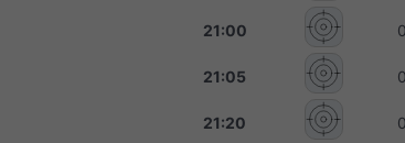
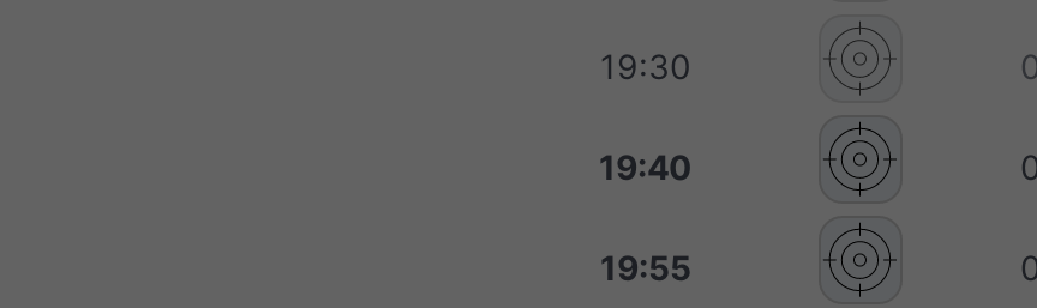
- 21:00
+ 19:30

- 21:05
+ 19:40

- 21:20
+ 19:55
